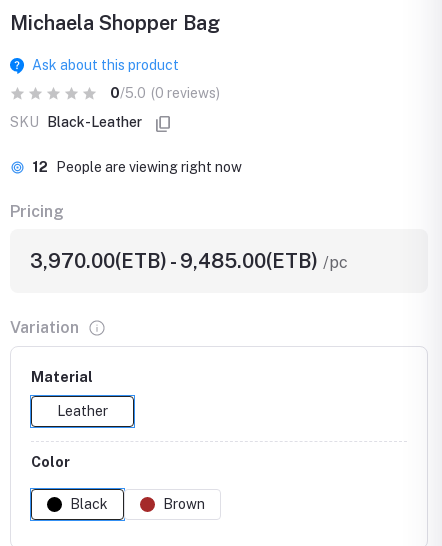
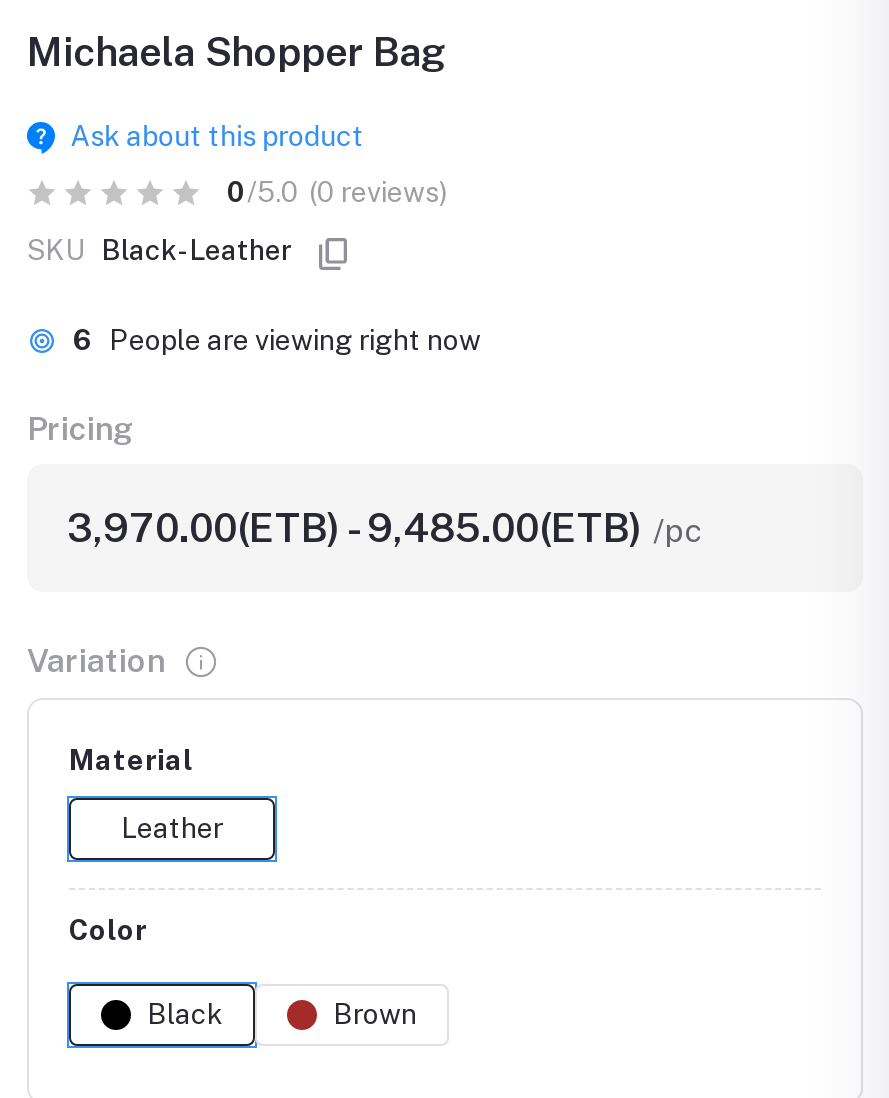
- 12 People are viewing right now
+ 6 People are viewing right now
